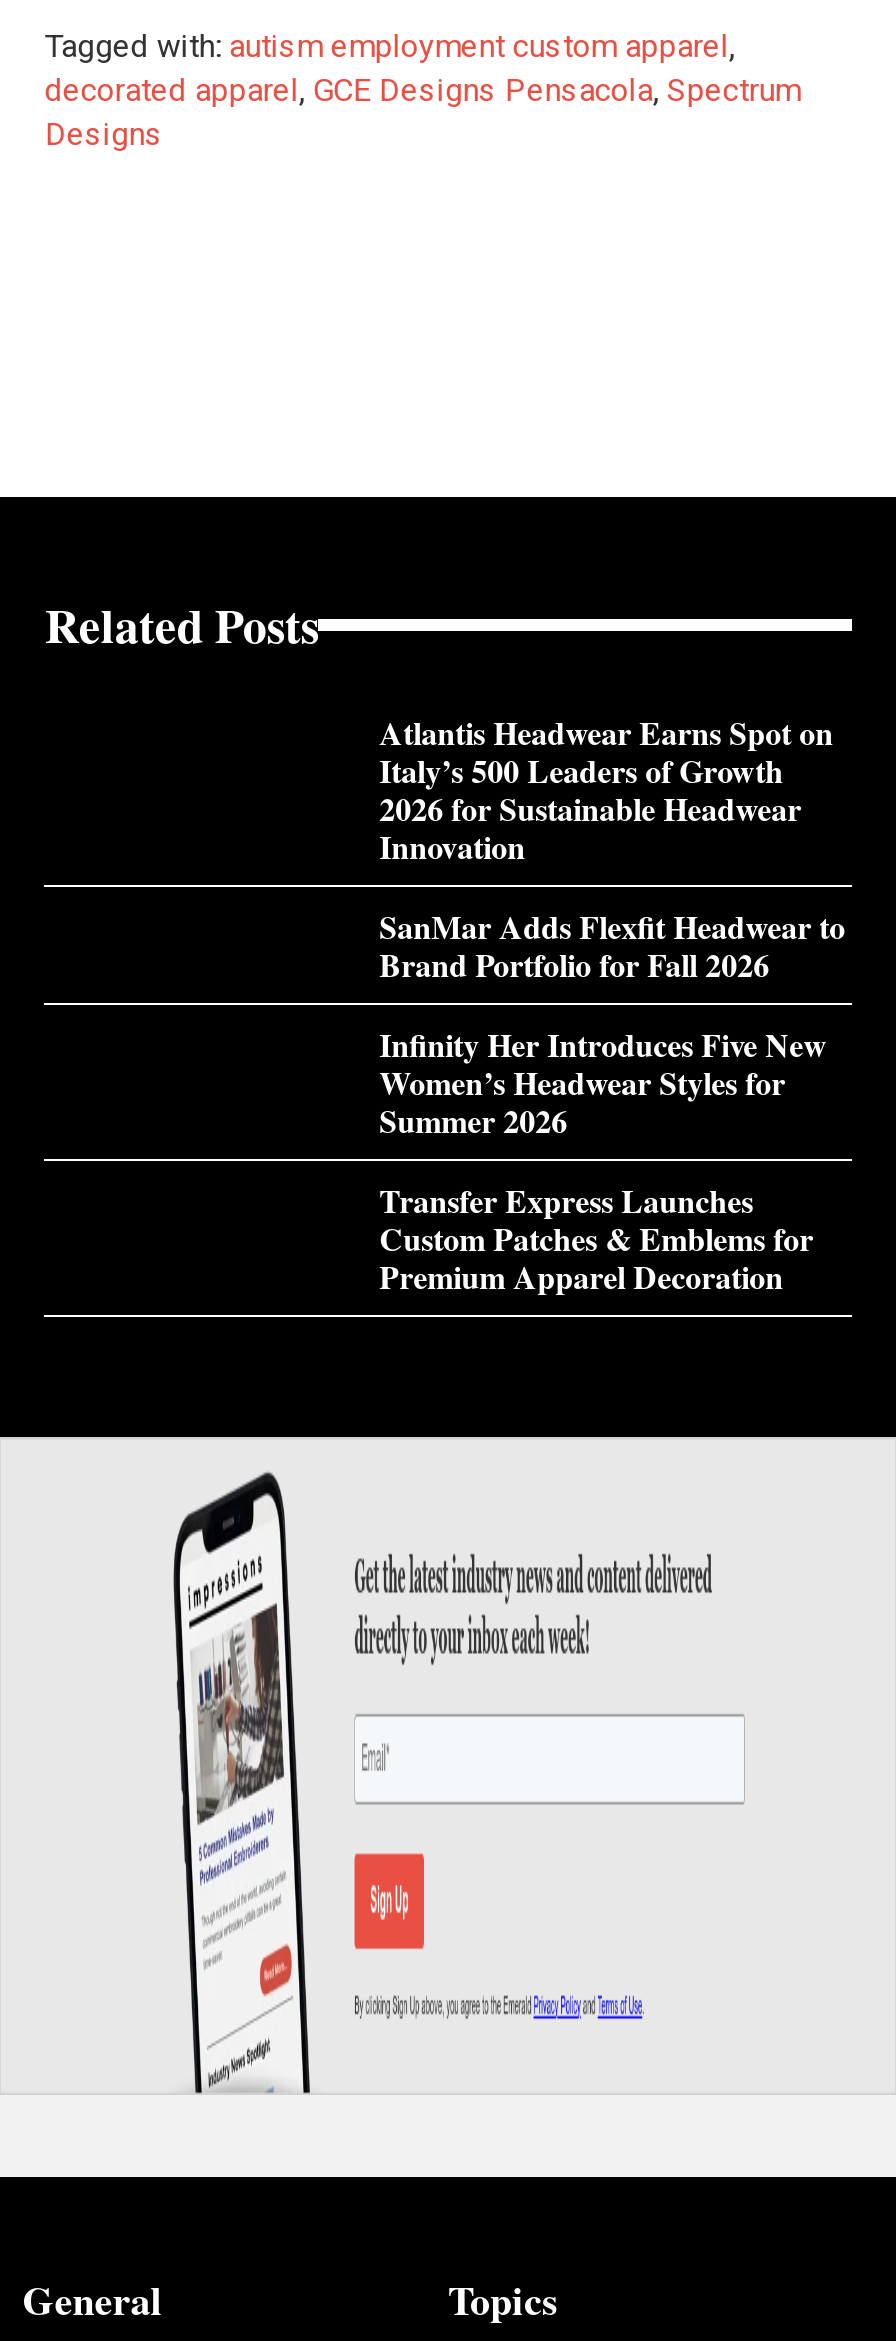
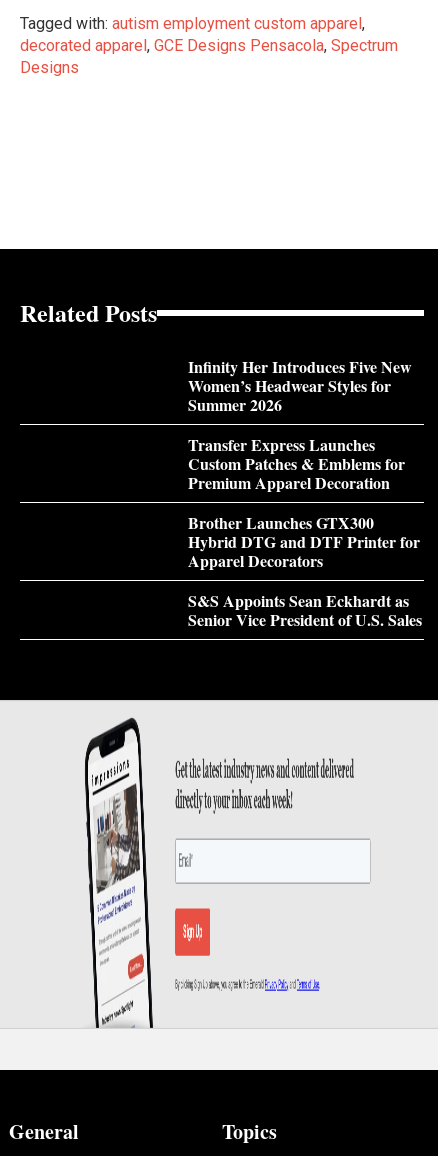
- Atlantis Headwear Earns Spot on
- Italy’s 500 Leaders of Growth
- 2026 for Sustainable Headwear
- Innovation
- SanMar Adds Flexfit Headwear to
- Brand Portfolio for Fall 2026

moved up: Infinity Her Introduces Five New | Women’s Headwear Styles for | Summer 2026 | Transfer Express Launches | Custom Patches & Emblems for | Premium Apparel Decoration

+ Brother Launches GTX300
+ Hybrid DTG and DTF Printer for
+ Apparel Decorators
+ S&S Appoints Sean Eckhardt as
+ Senior Vice President of U.S. Sales
